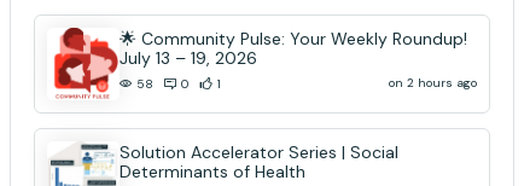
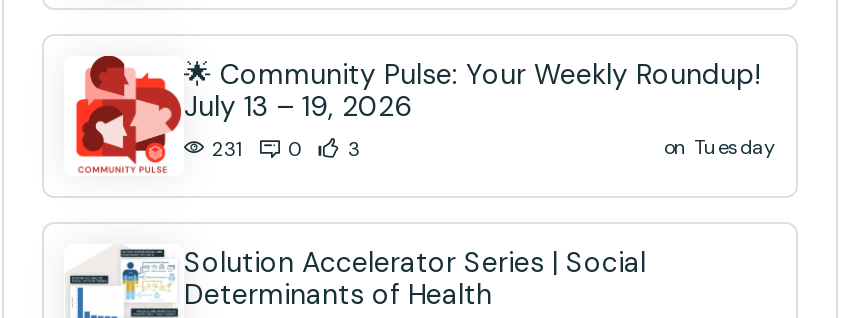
- 58
+ 231

- 1
- on 2 hours ago
+ 3
+ on Tuesday
